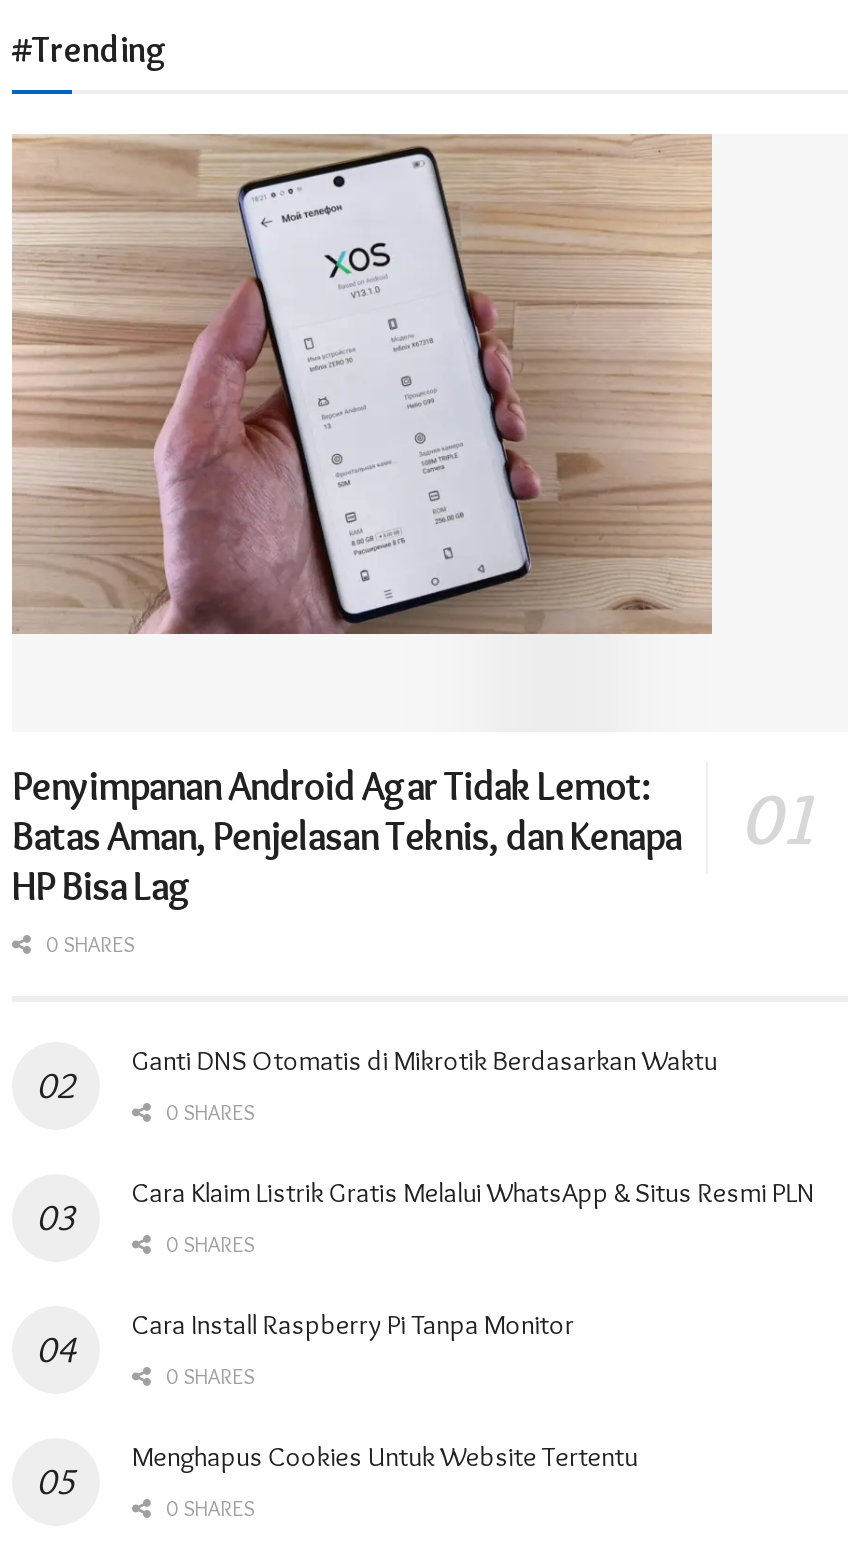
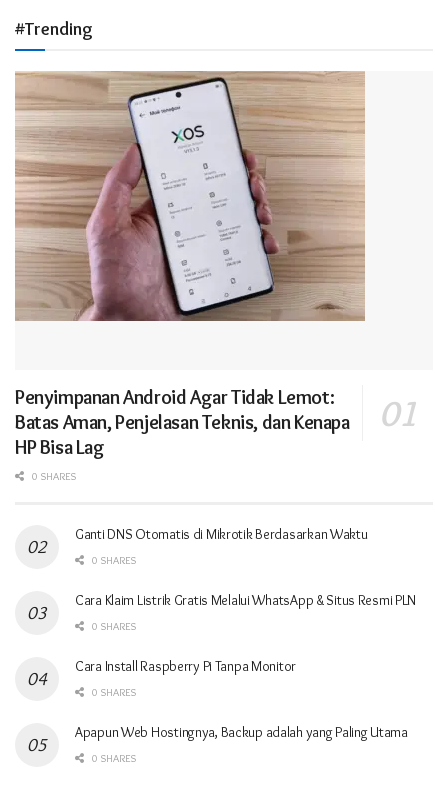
- Menghapus Cookies Untuk Website Tertentu
+ Apapun Web Hostingnya, Backup adalah yang Paling Utama
